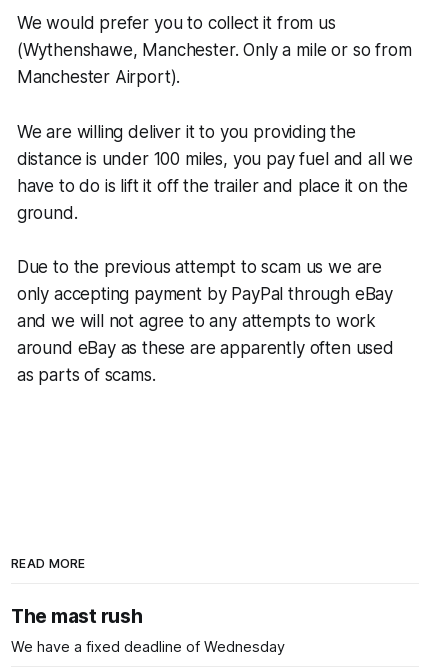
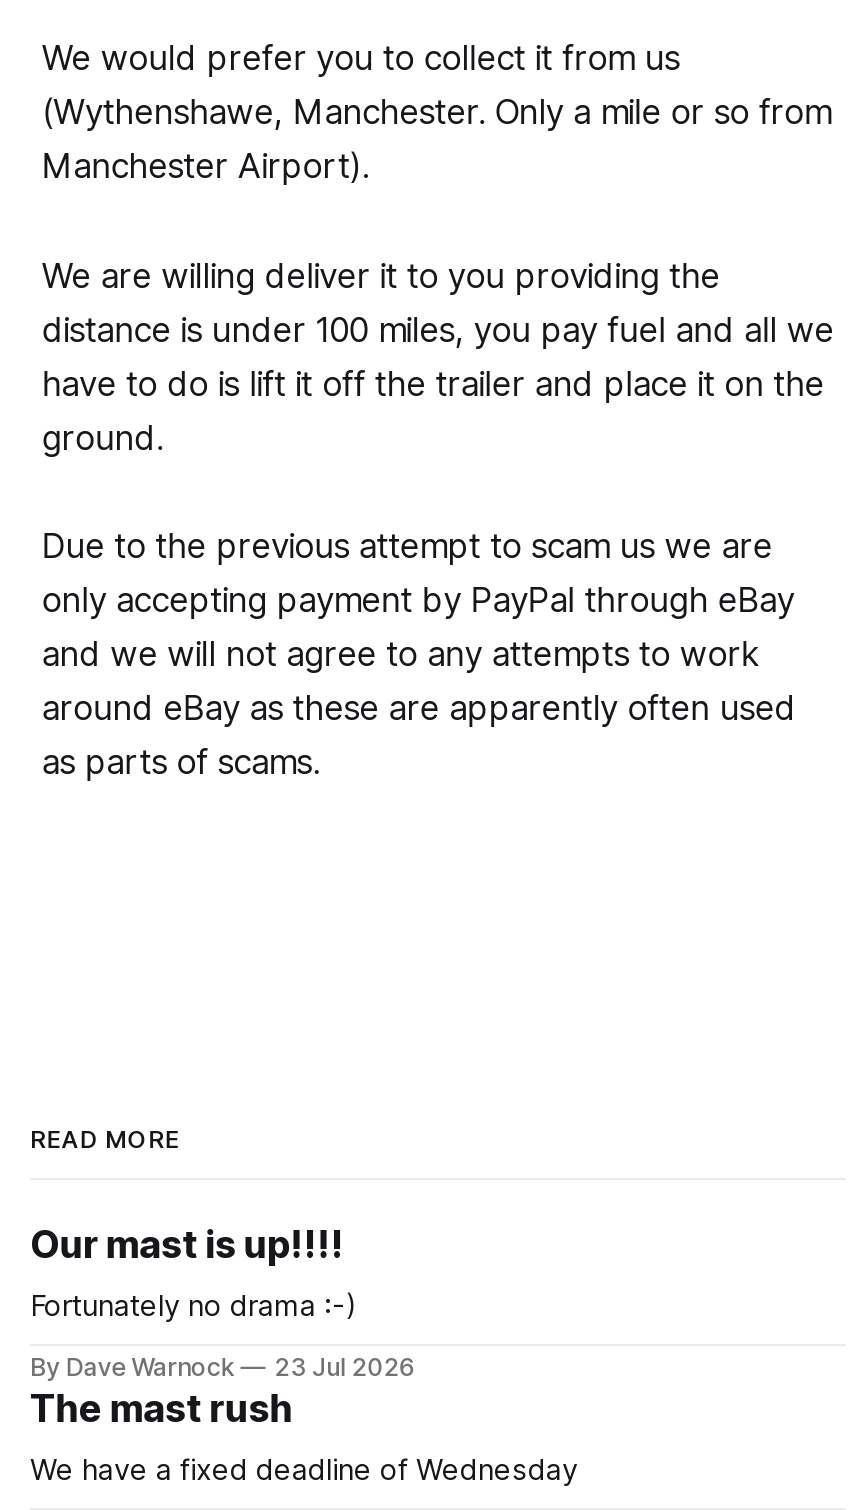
+ Our mast is up!!!!
+ Fortunately no drama :-)
+ By Dave Warnock
+ 23 Jul 2026
